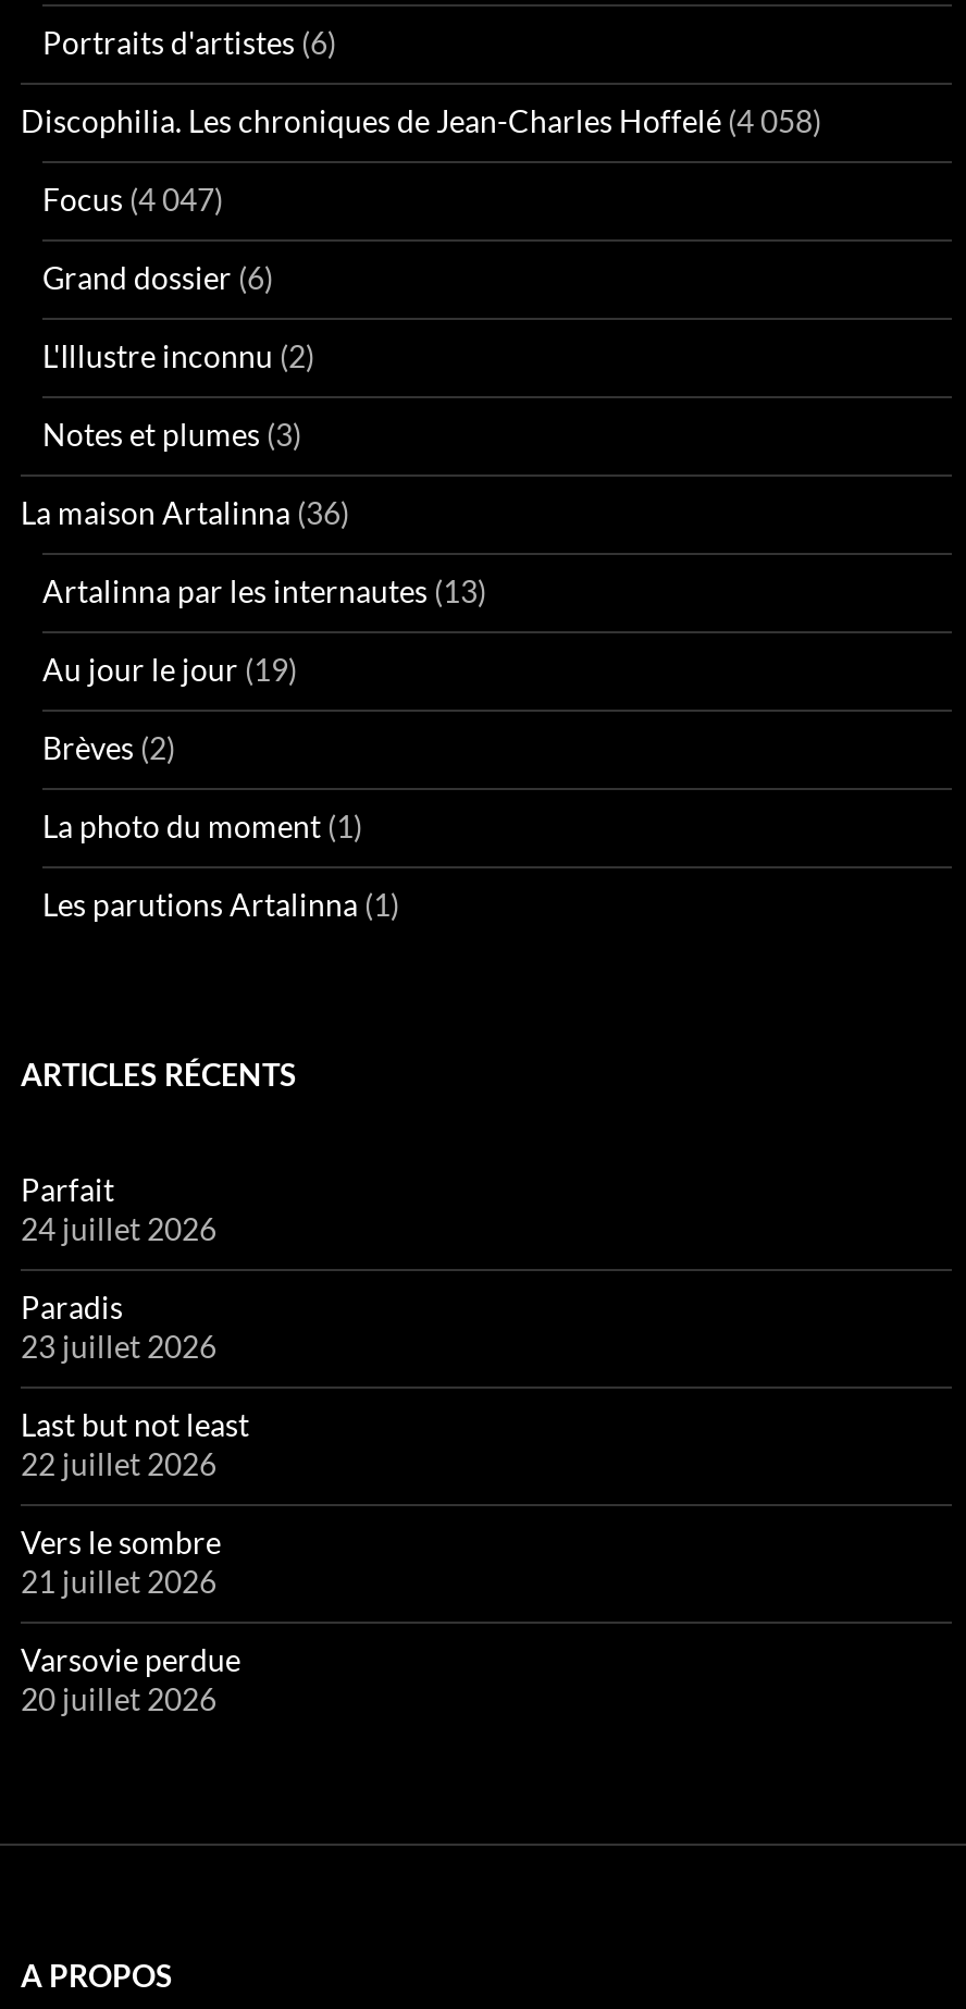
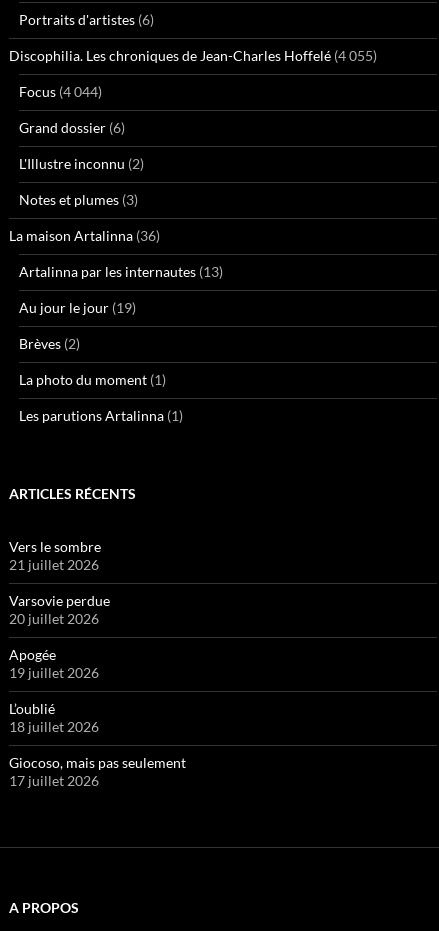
- Discophilia. Les chroniques de Jean-Charles Hoffelé (4 058)
+ Discophilia. Les chroniques de Jean-Charles Hoffelé (4 055)

- Focus (4 047)
+ Focus (4 044)

- Parfait
- 24 juillet 2026
- Paradis
- 23 juillet 2026
- Last but not least
- 22 juillet 2026

moved up: Vers le sombre | 21 juillet 2026 | Varsovie perdue | 20 juillet 2026

+ Apogée
+ 19 juillet 2026
+ L’oublié
+ 18 juillet 2026
+ Giocoso, mais pas seulement
+ 17 juillet 2026
